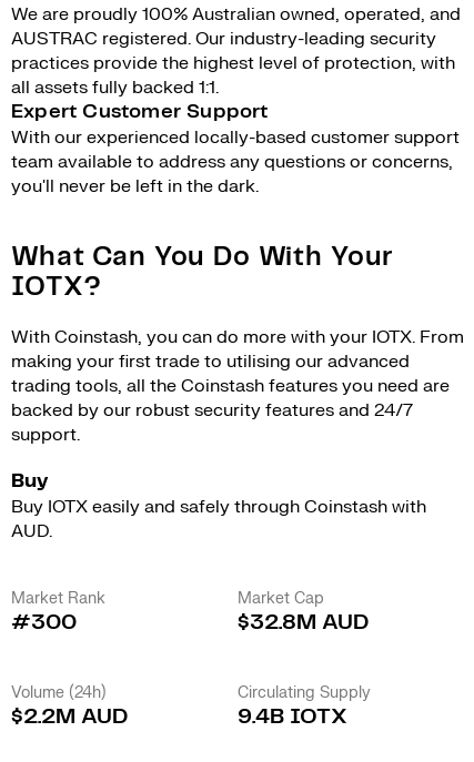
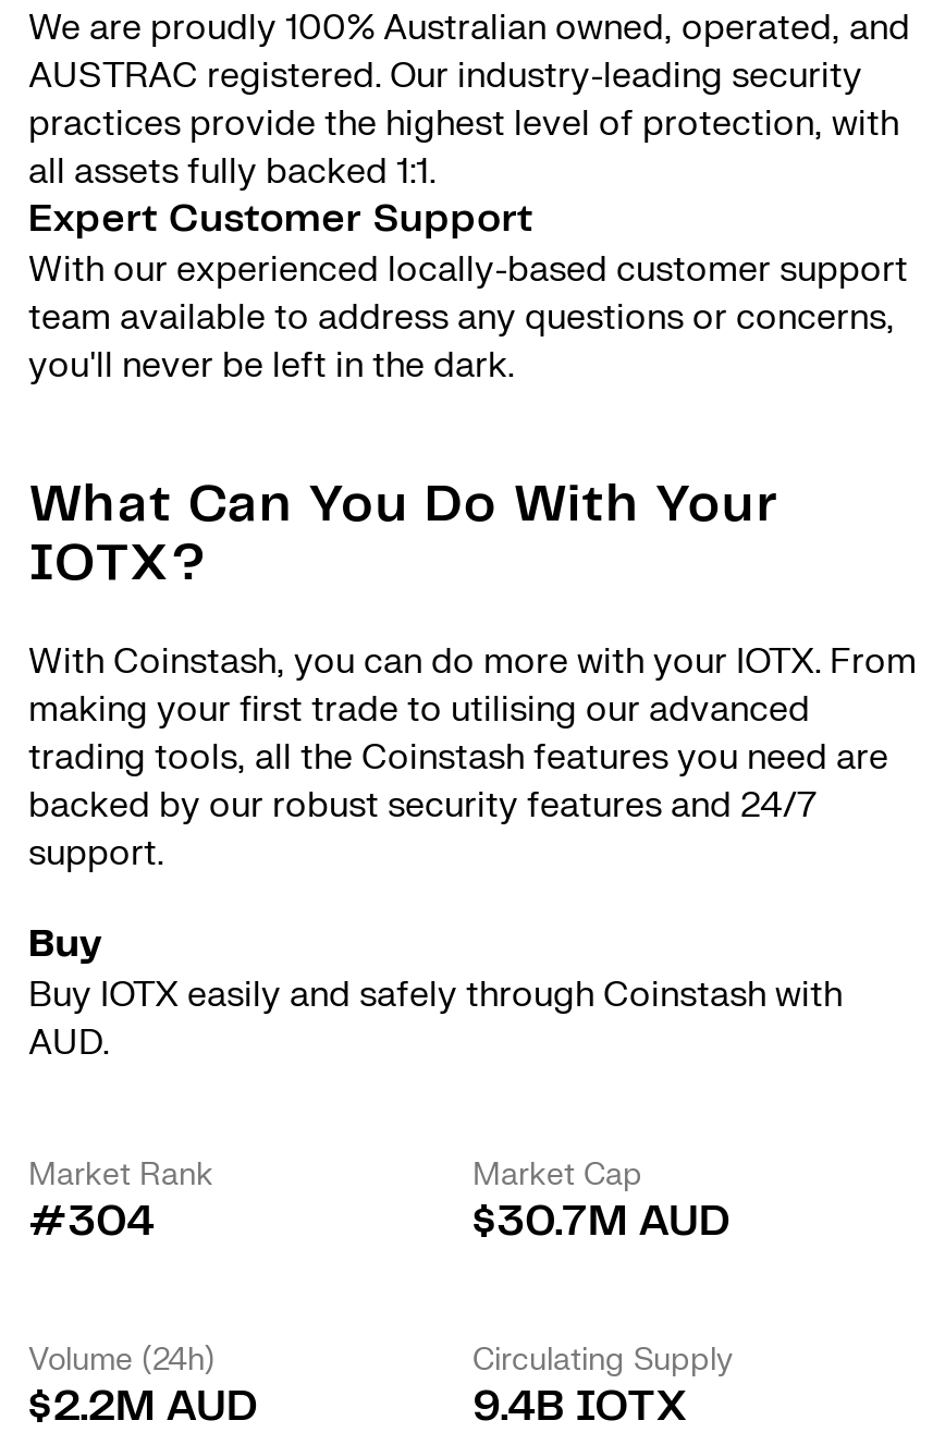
- #300
+ #304

- $32.8M AUD
+ $30.7M AUD
